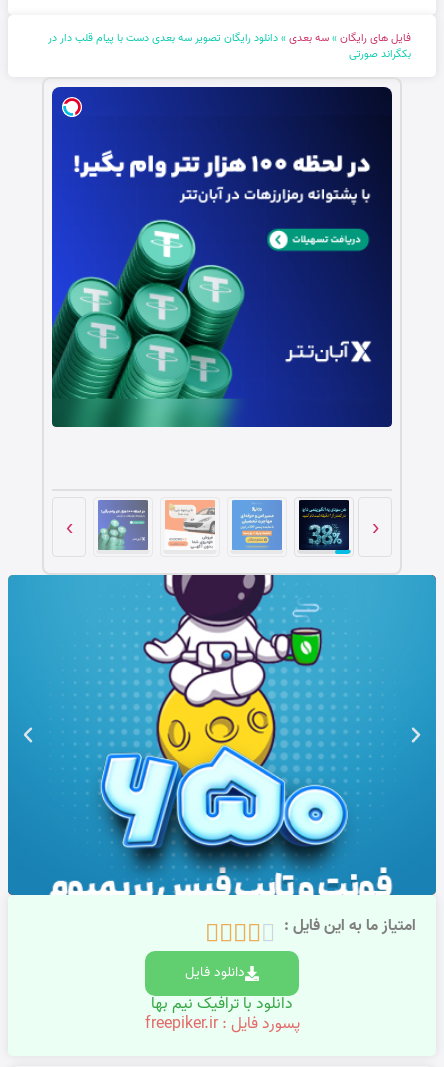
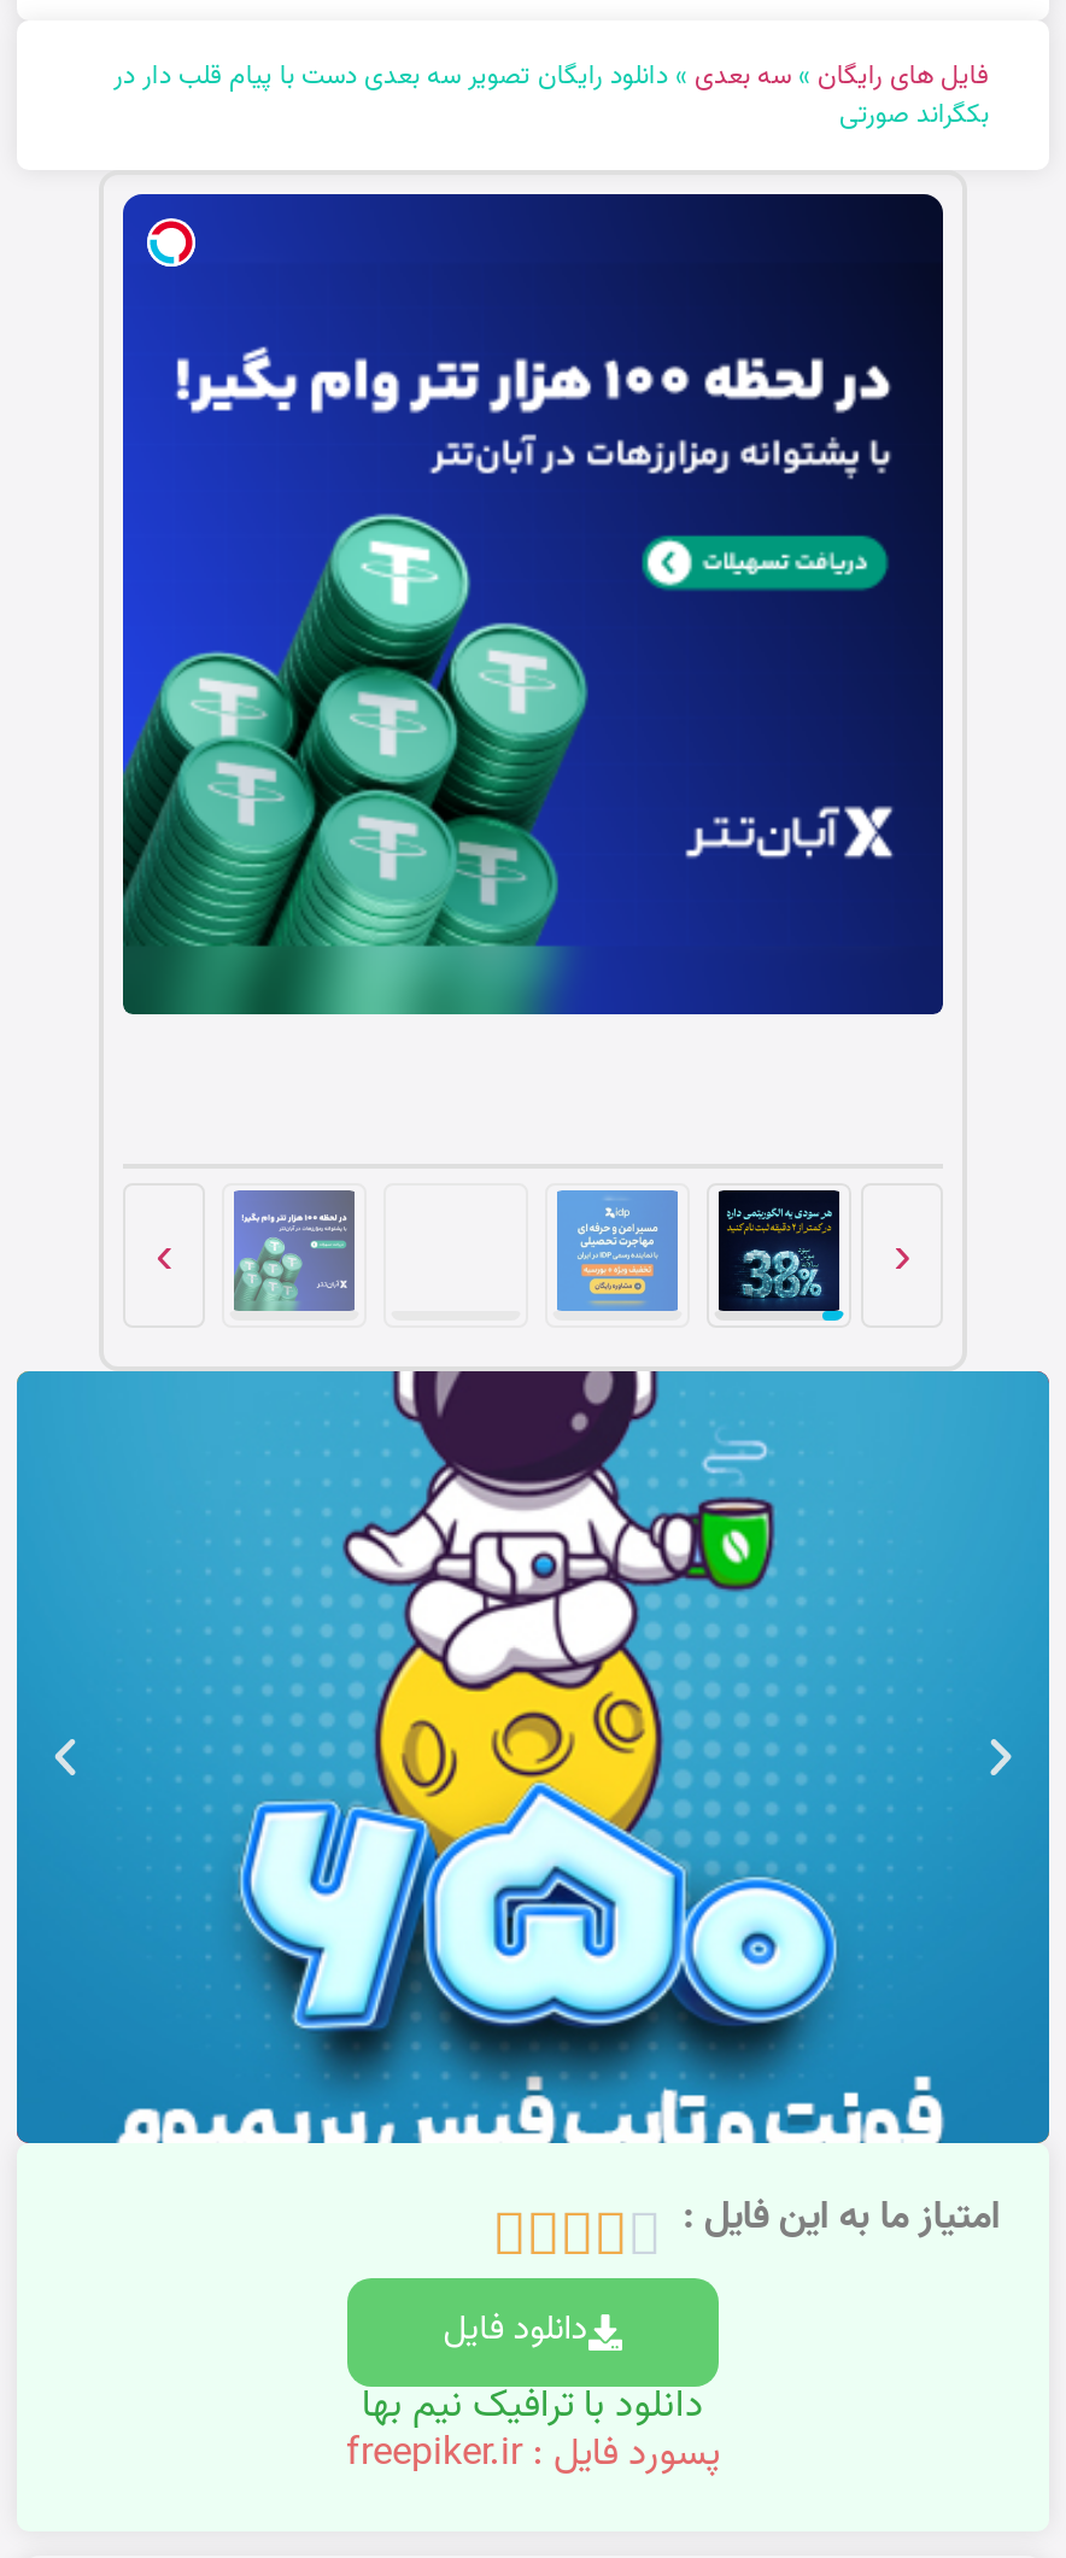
- [image]
